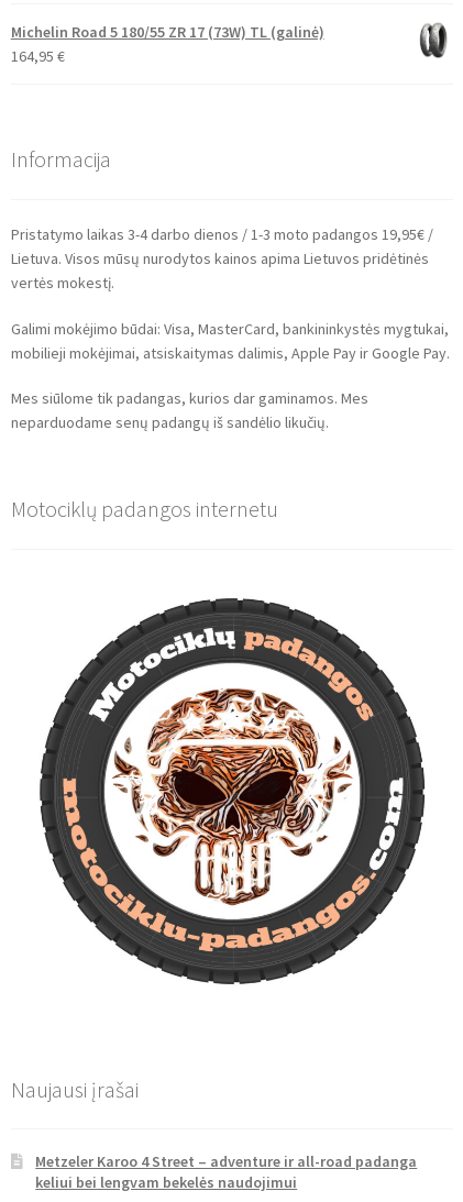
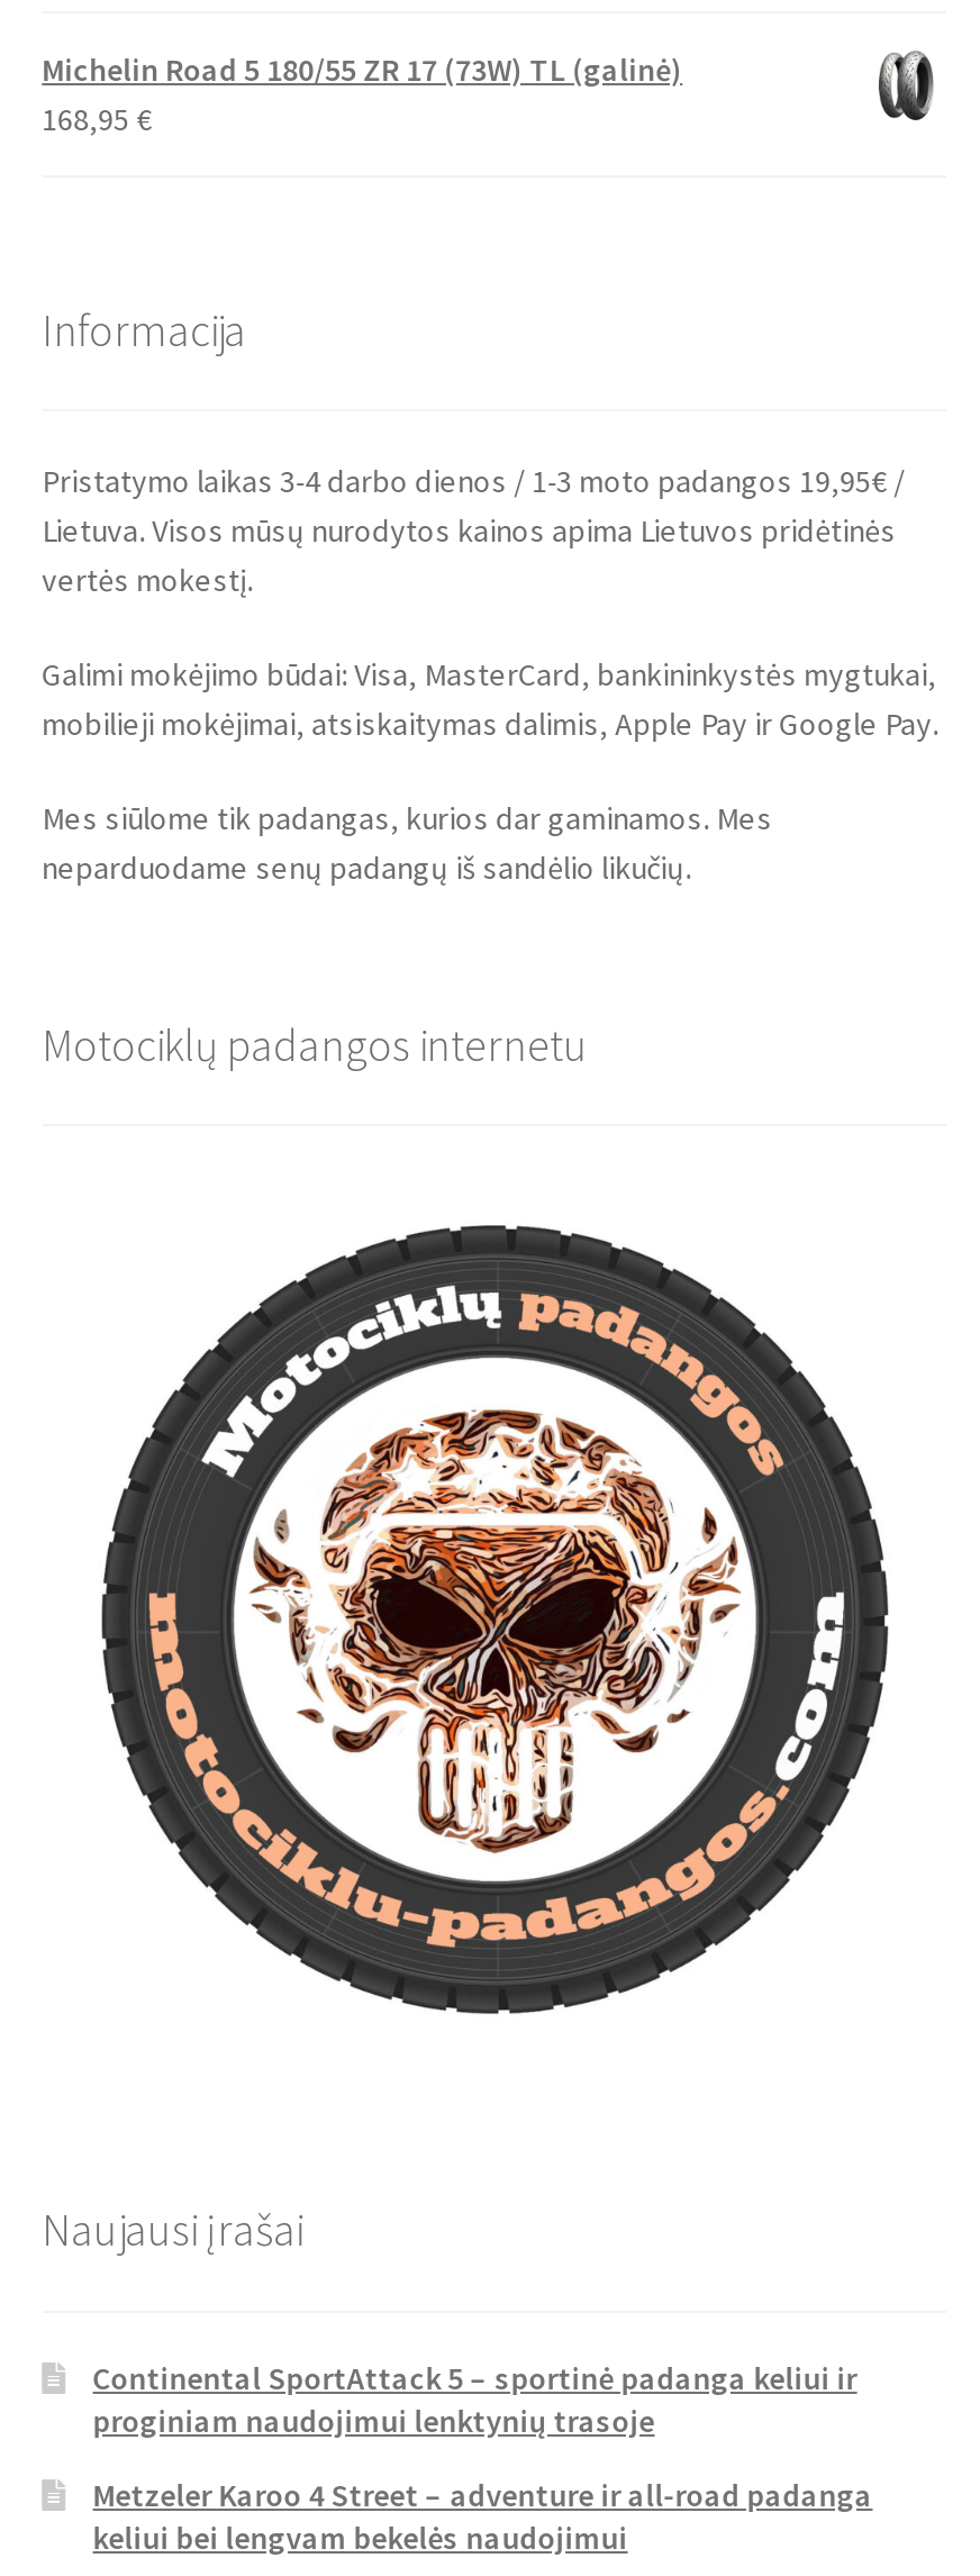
- 164,95 €
+ 168,95 €

+ Continental SportAttack 5 – sportinė padanga keliui ir
+ proginiam naudojimui lenktynių trasoje
